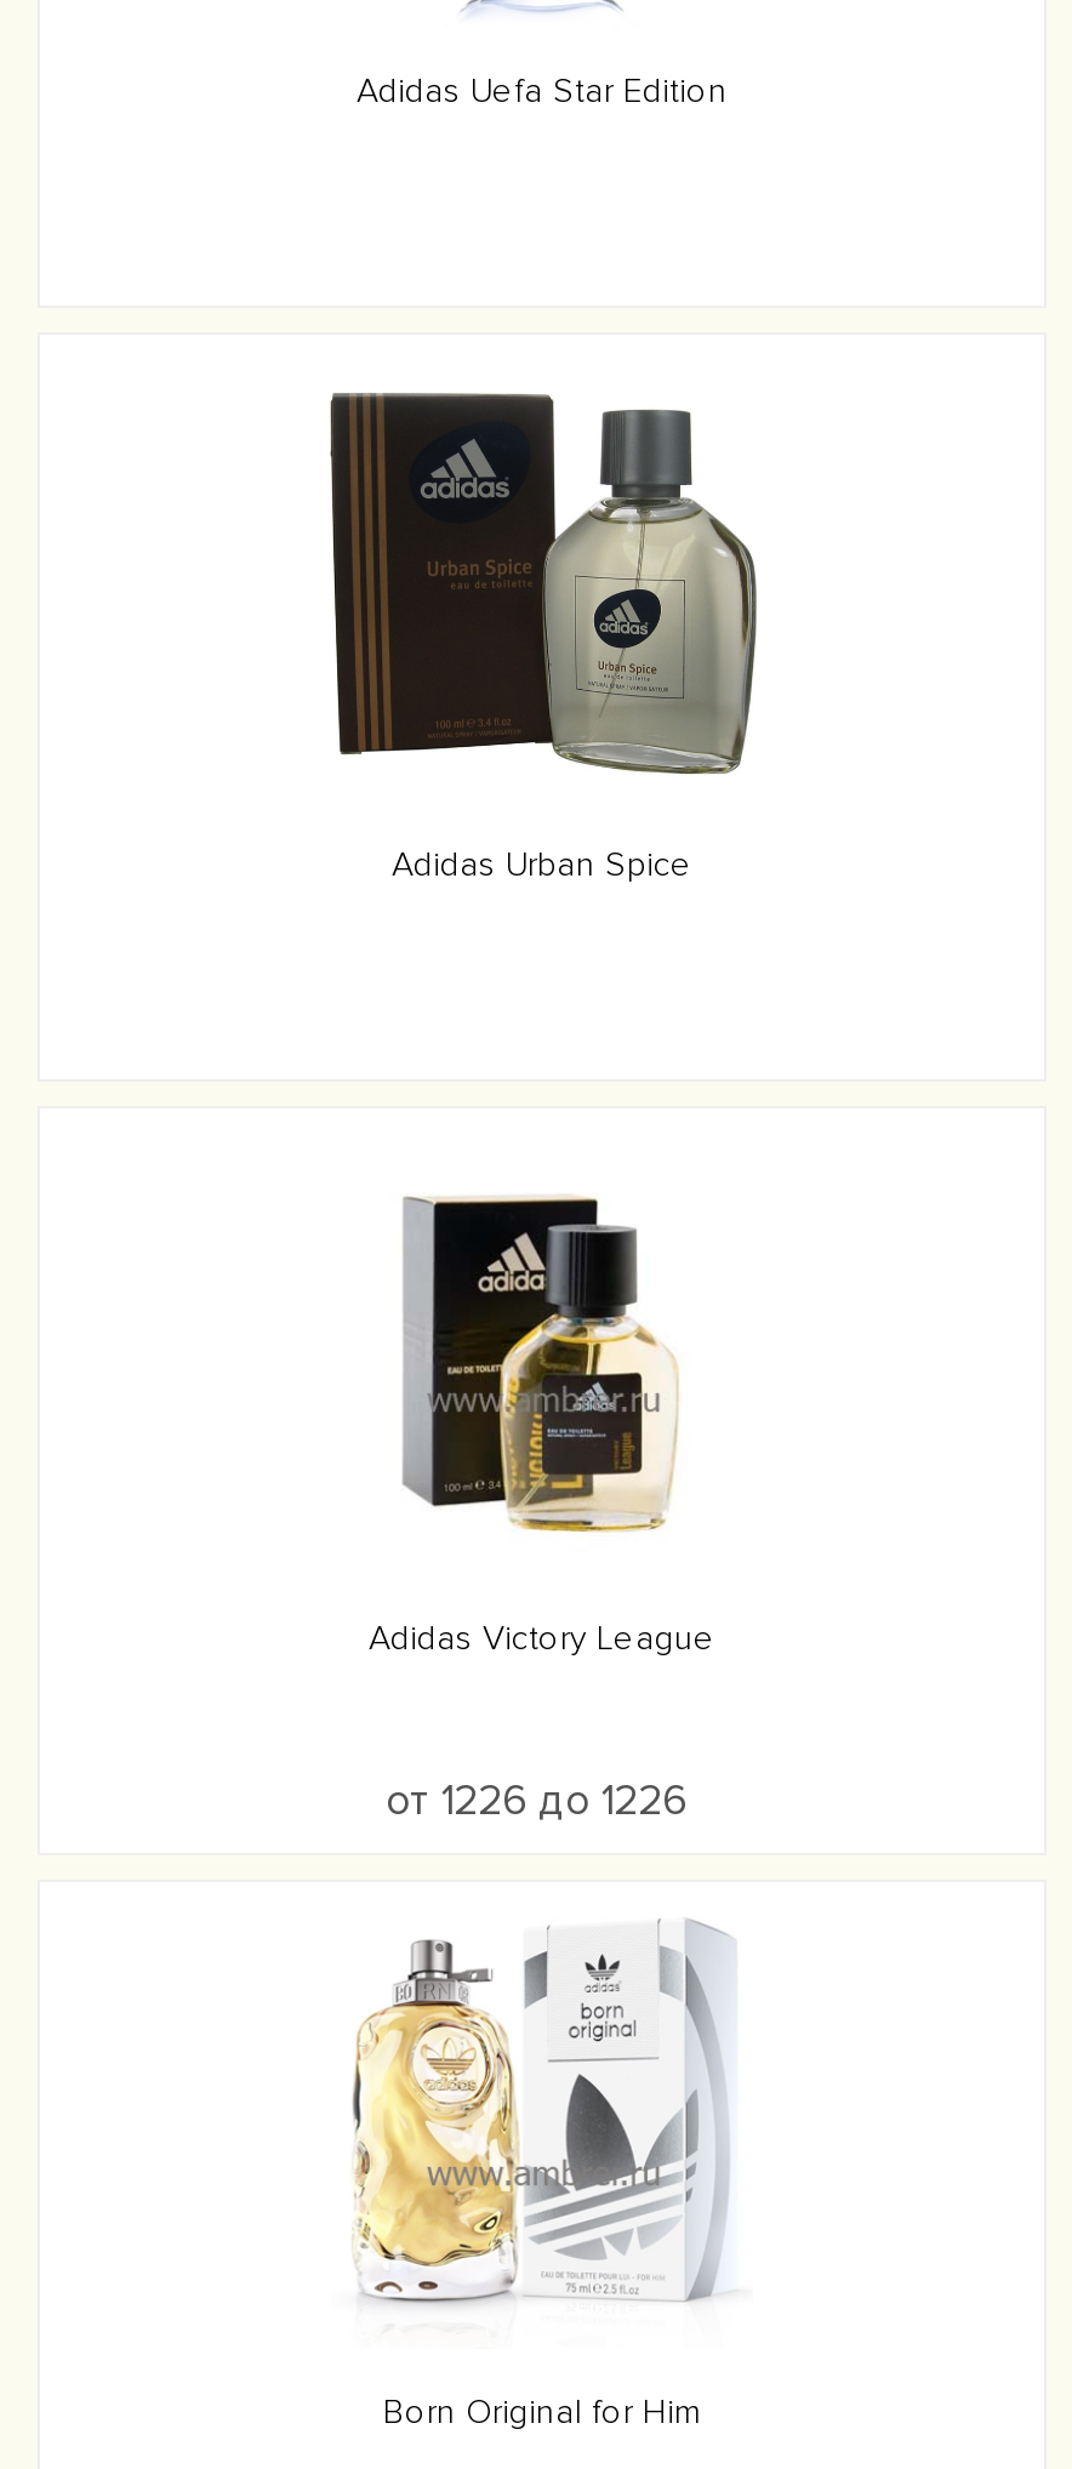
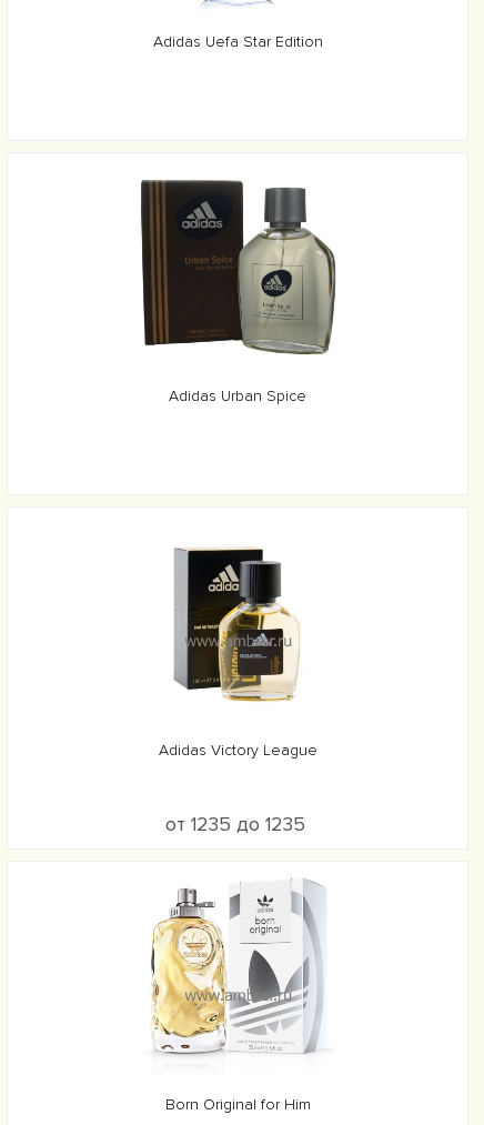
- от 1226 до 1226
+ от 1235 до 1235
